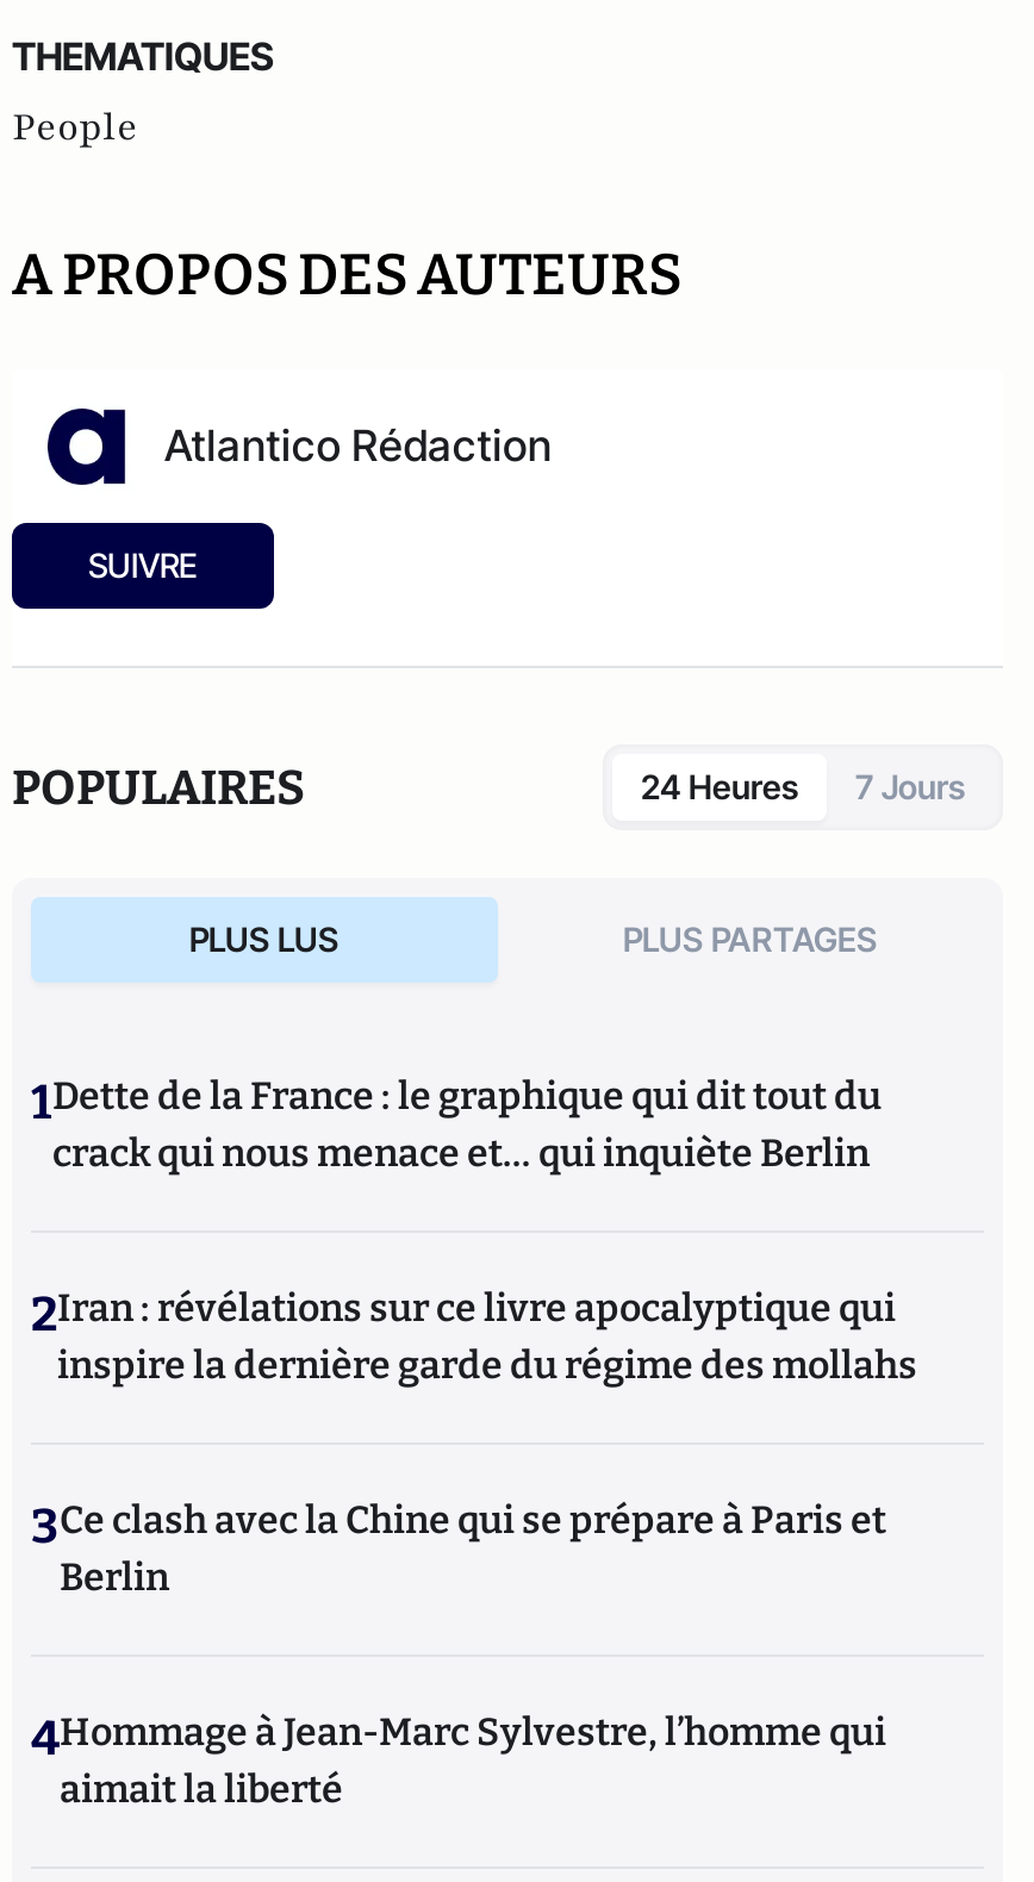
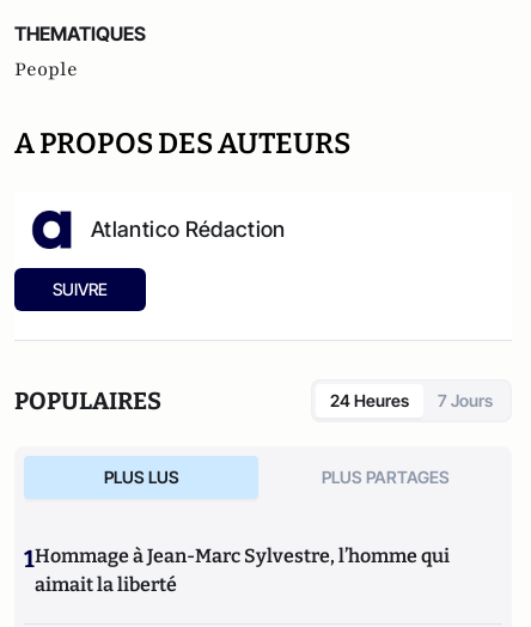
- 1Dette de la France : le graphique qui dit tout du
- crack qui nous menace et… qui inquiète Berlin
- 2Iran : révélations sur ce livre apocalyptique qui
- inspire la dernière garde du régime des mollahs
- 3Ce clash avec la Chine qui se prépare à Paris et
- Berlin
- 4Hommage à Jean-Marc Sylvestre, l’homme qui
+ 1Hommage à Jean-Marc Sylvestre, l’homme qui
